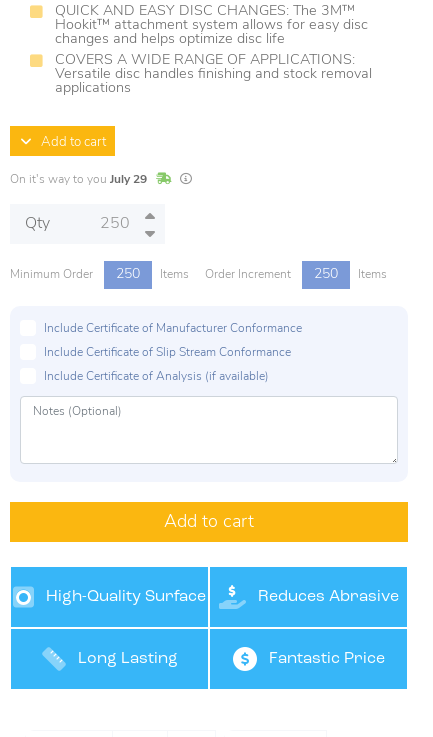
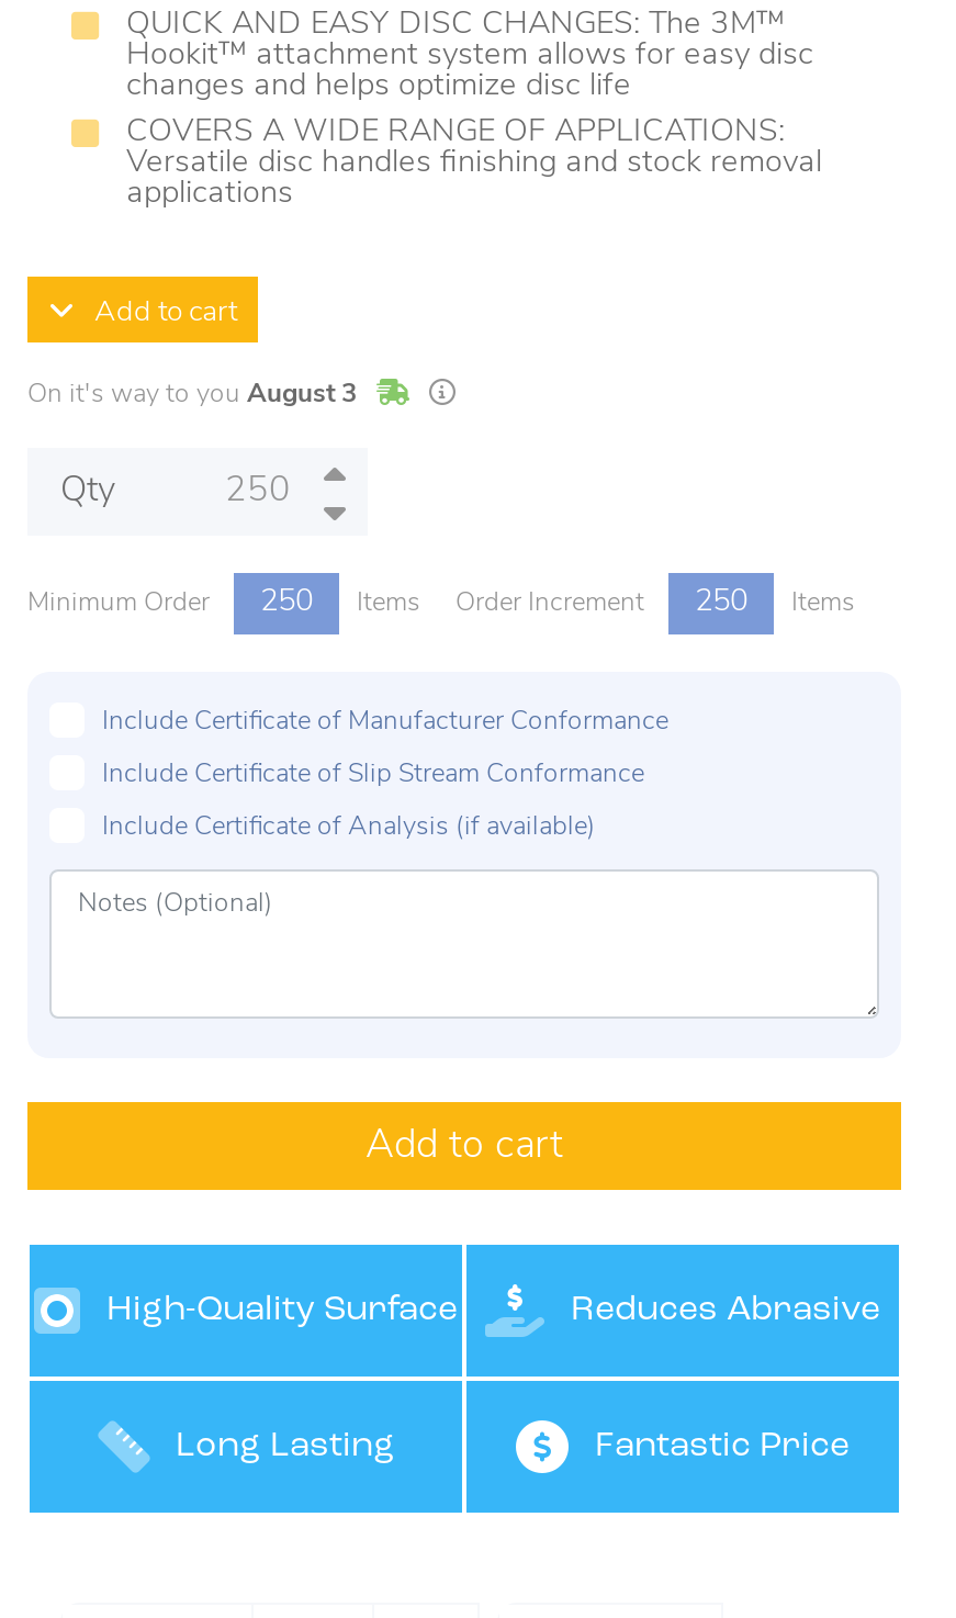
- On it's way to you July 29
+ On it's way to you August 3
